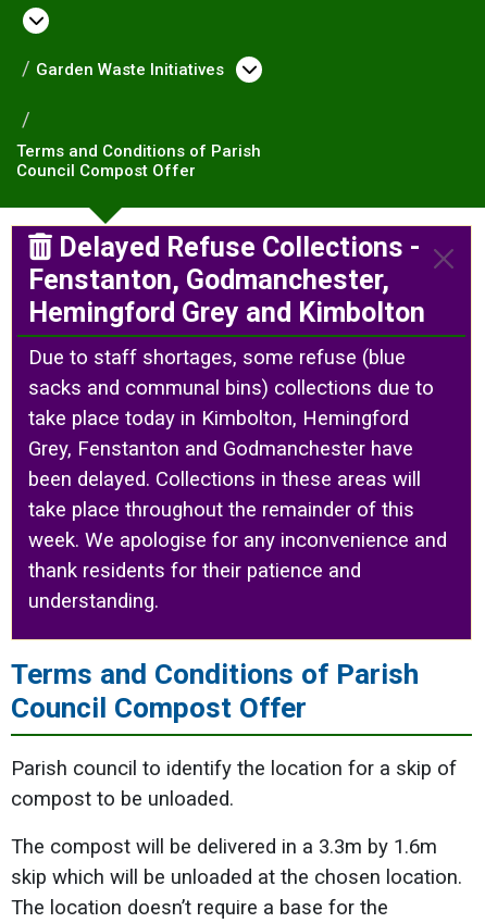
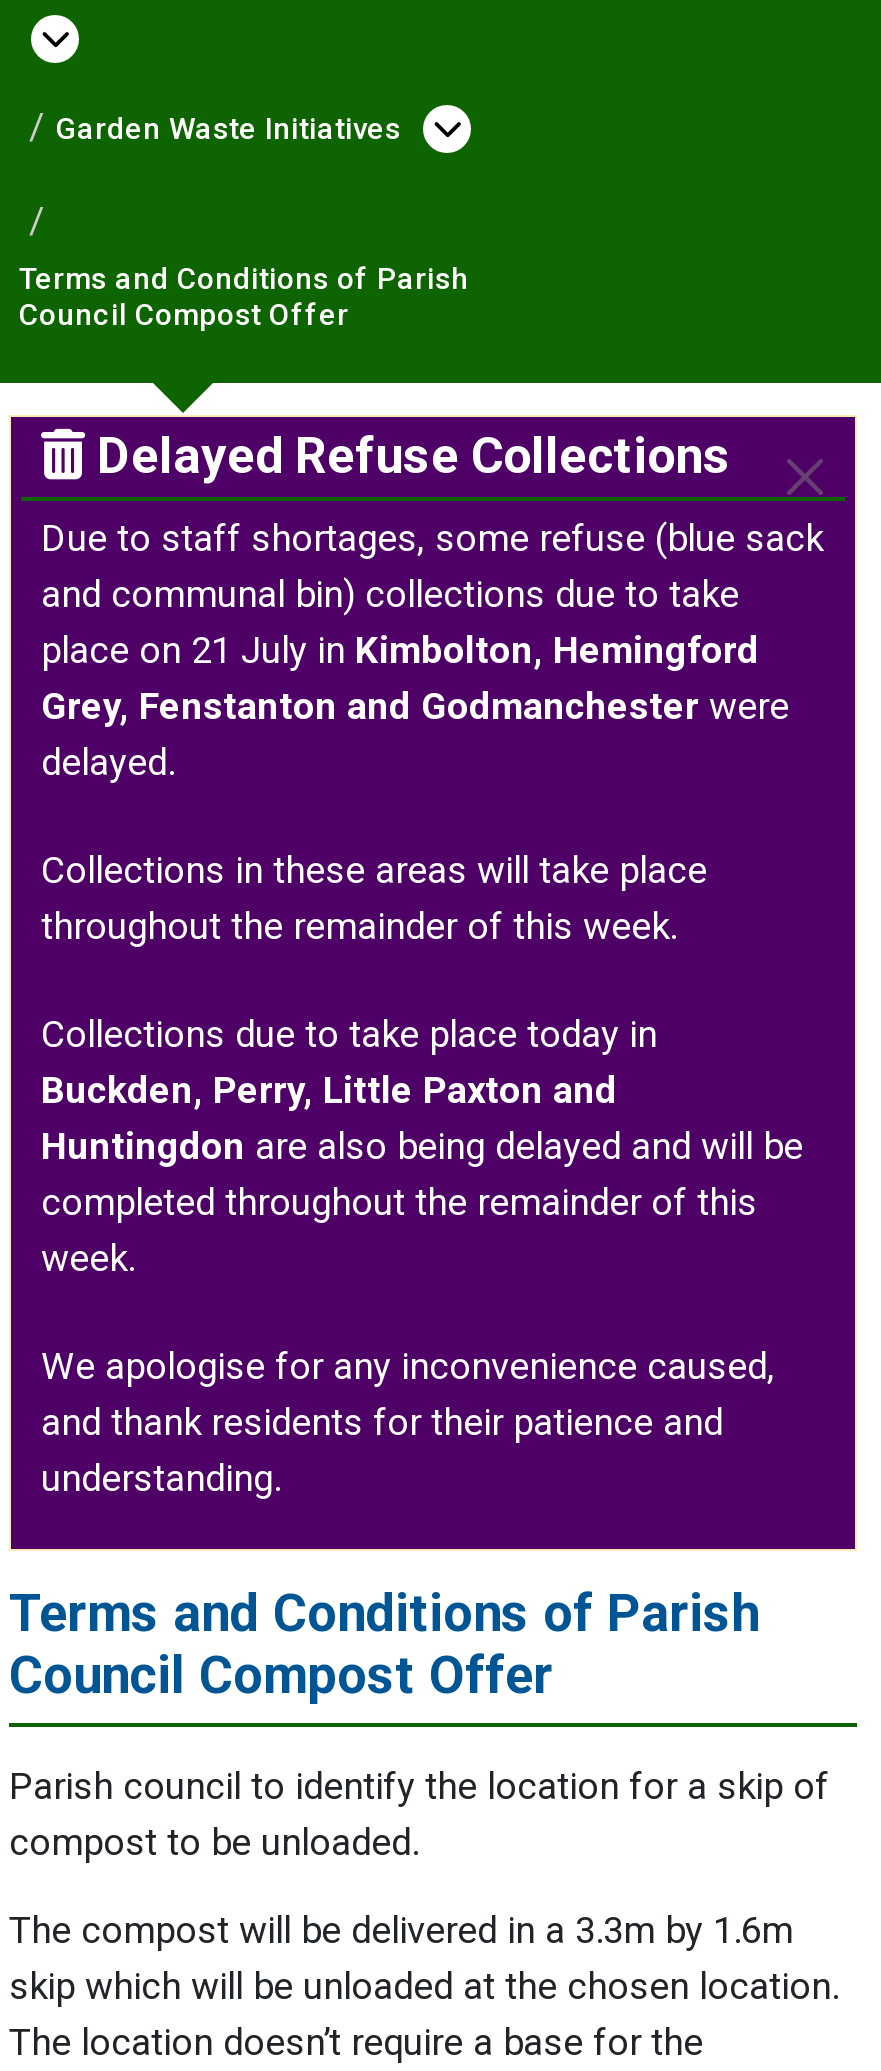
- Delayed Refuse Collections -
- Fenstanton, Godmanchester,
- Hemingford Grey and Kimbolton
- Due to staff shortages, some refuse (blue
- sacks and communal bins) collections due to
- take place today in Kimbolton, Hemingford
- Grey, Fenstanton and Godmanchester have
- been delayed. Collections in these areas will
- take place throughout the remainder of this
- week. We apologise for any inconvenience and
- thank residents for their patience and
+ Delayed Refuse Collections
+ Due to staff shortages, some refuse (blue sack
+ and communal bin) collections due to take
+ place on 21 July in Kimbolton, Hemingford
+ Grey, Fenstanton and Godmanchester were
+ delayed.
+ Collections in these areas will take place
+ throughout the remainder of this week.
+ Collections due to take place today in
+ Buckden, Perry, Little Paxton and
+ Huntingdon are also being delayed and will be
+ completed throughout the remainder of this
+ week.
+ We apologise for any inconvenience caused,
+ and thank residents for their patience and
